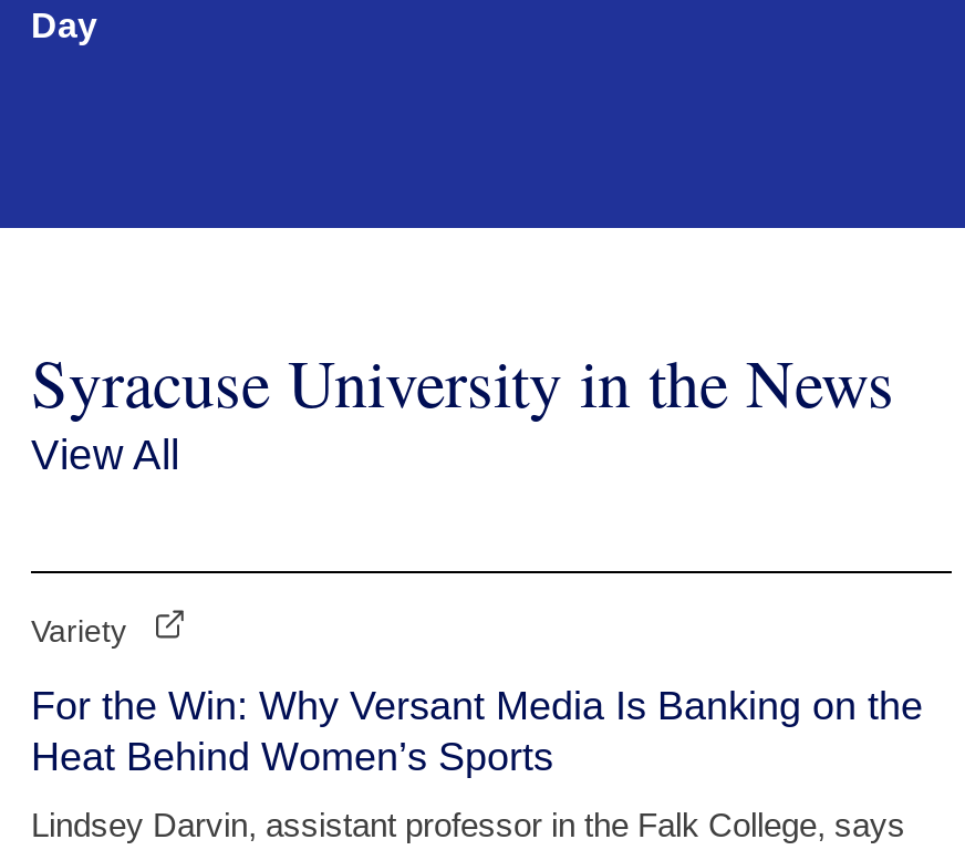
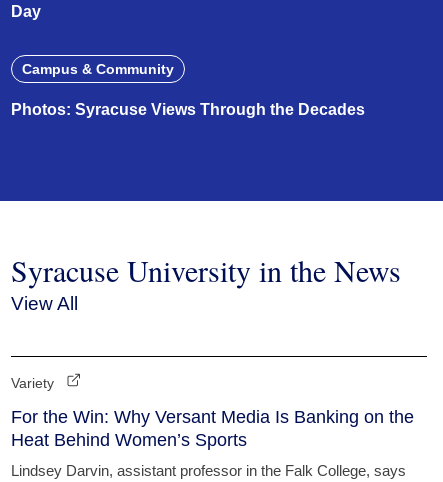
+ Campus & Community
+ Photos: Syracuse Views Through the Decades
